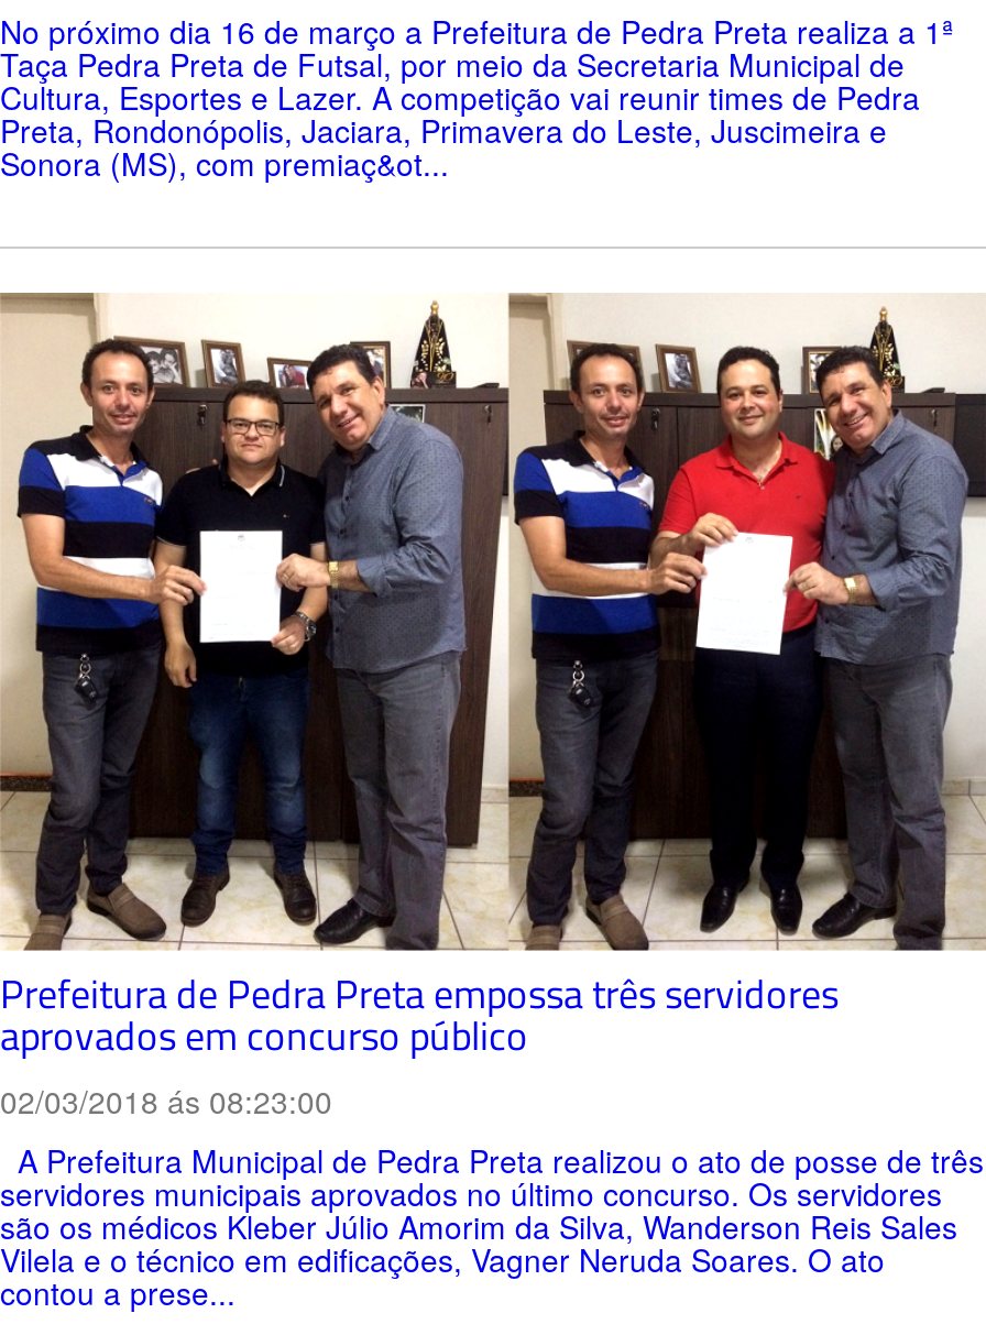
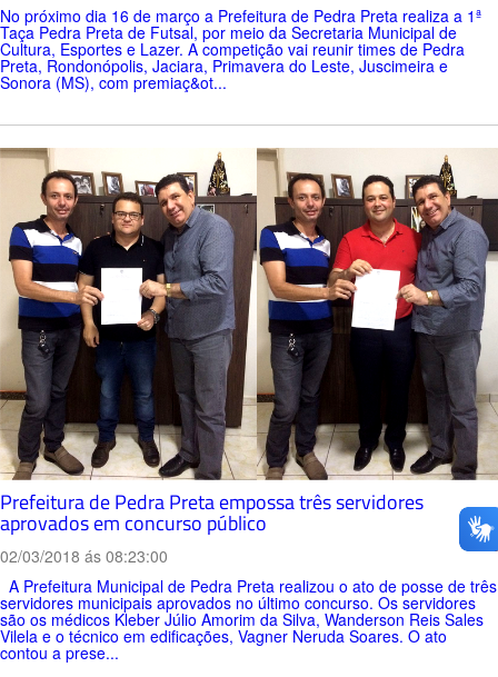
+ [image]
